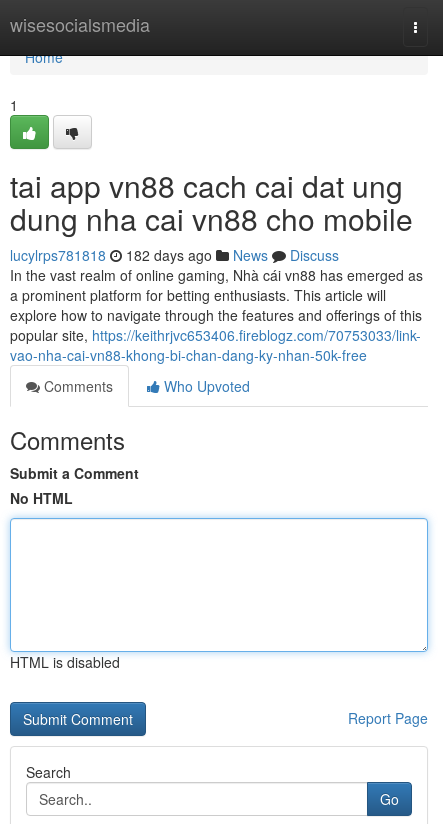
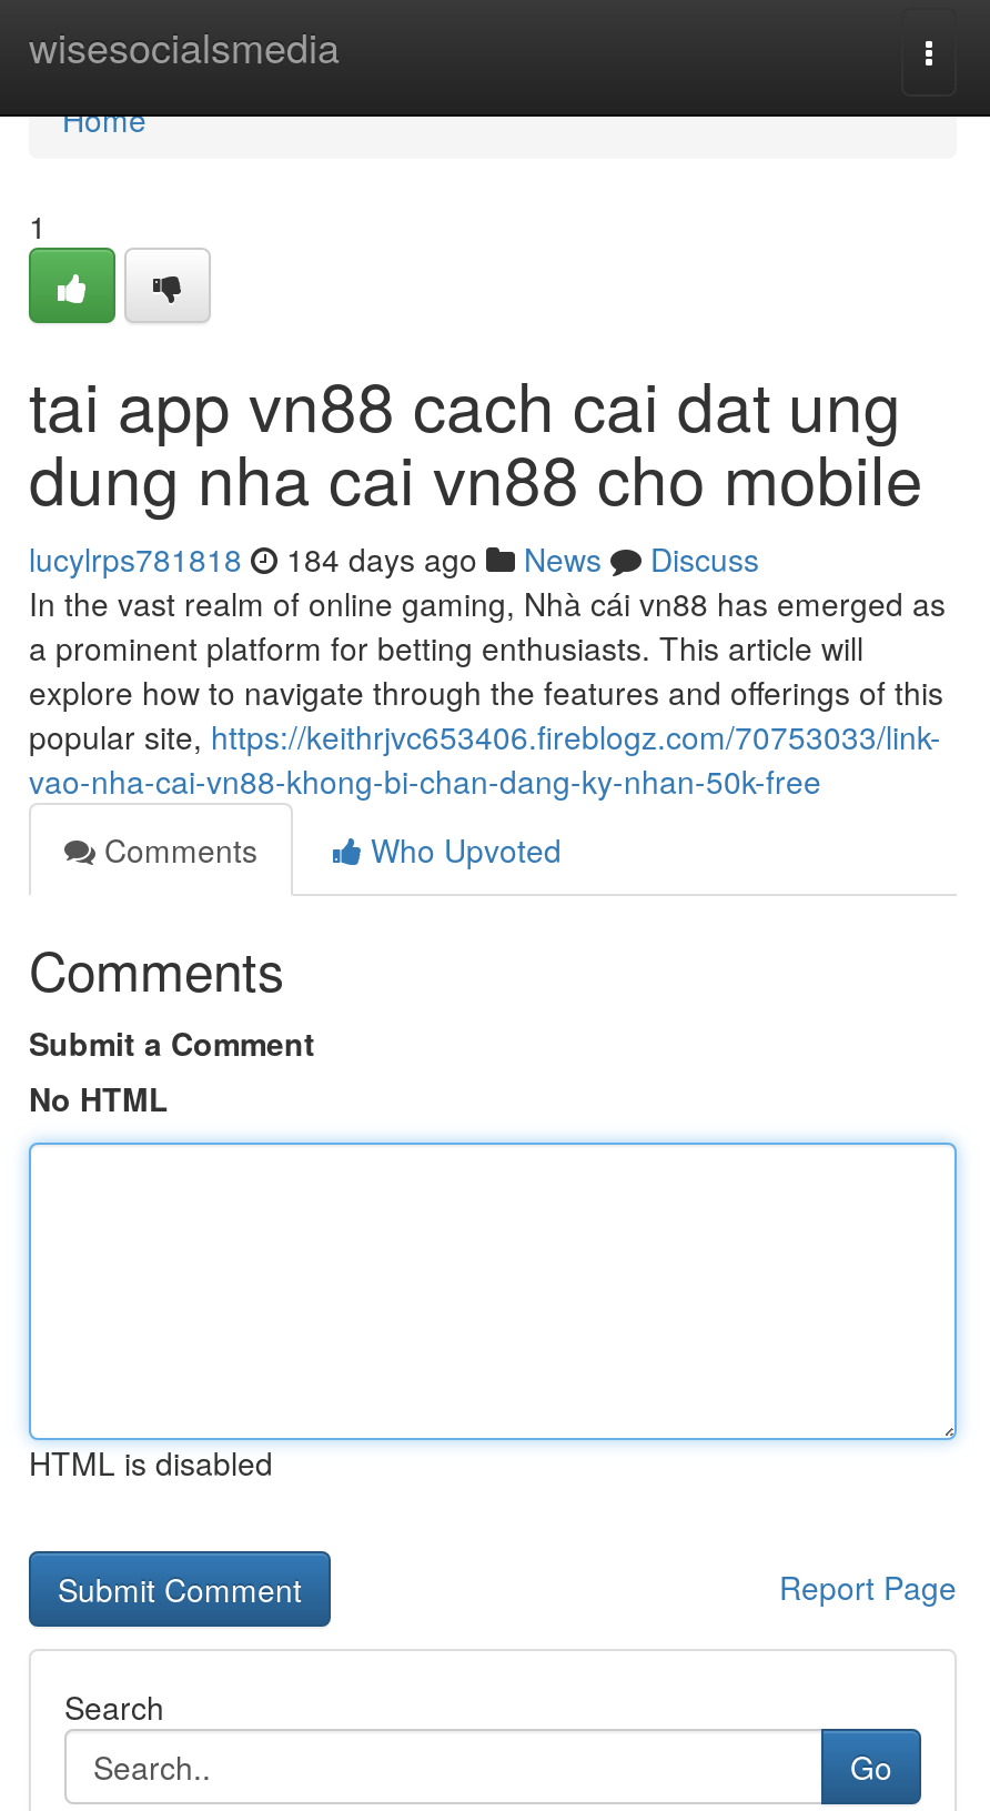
- lucylrps781818 182 days ago News Discuss
+ lucylrps781818 184 days ago News Discuss
